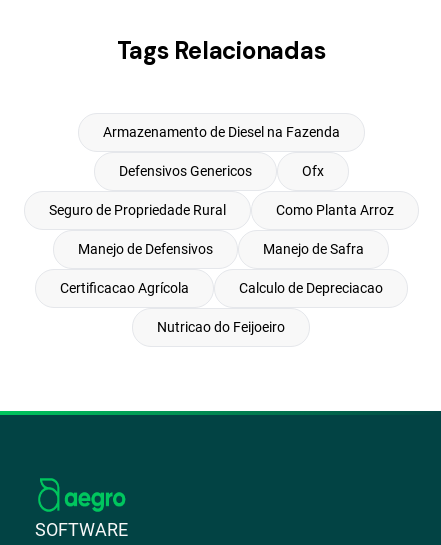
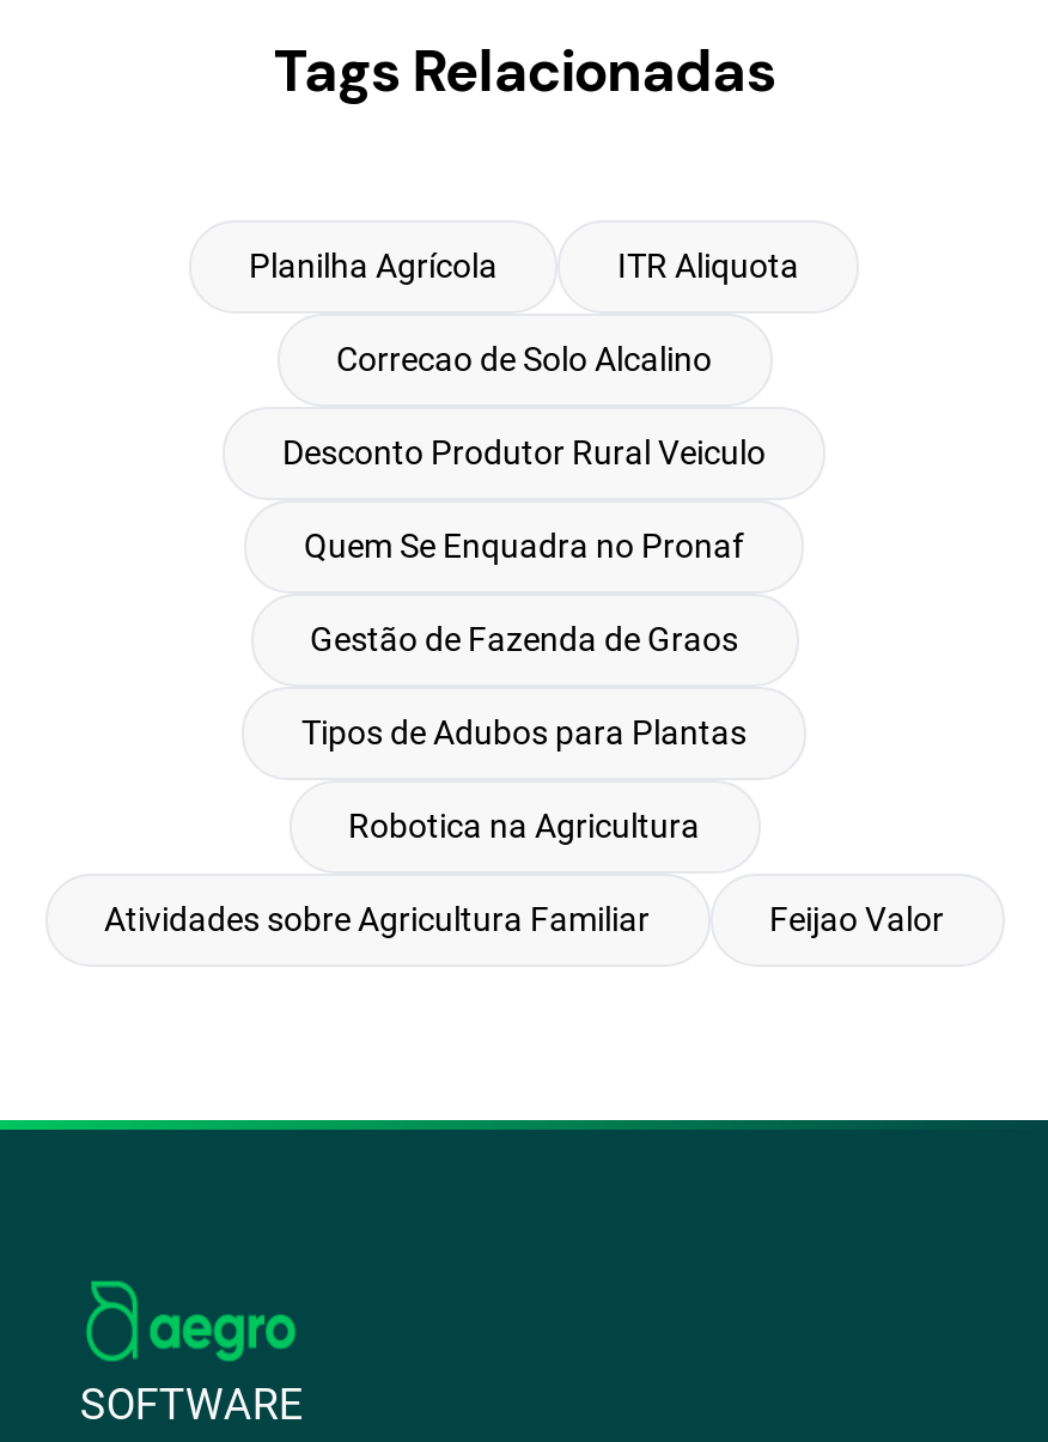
- Armazenamento de Diesel na Fazenda
- Defensivos Genericos
- Ofx
- Seguro de Propriedade Rural
- Como Planta Arroz
- Manejo de Defensivos
- Manejo de Safra
- Certificacao Agrícola
- Calculo de Depreciacao
- Nutricao do Feijoeiro
+ Planilha Agrícola
+ ITR Aliquota
+ Correcao de Solo Alcalino
+ Desconto Produtor Rural Veiculo
+ Quem Se Enquadra no Pronaf
+ Gestão de Fazenda de Graos
+ Tipos de Adubos para Plantas
+ Robotica na Agricultura
+ Atividades sobre Agricultura Familiar
+ Feijao Valor
